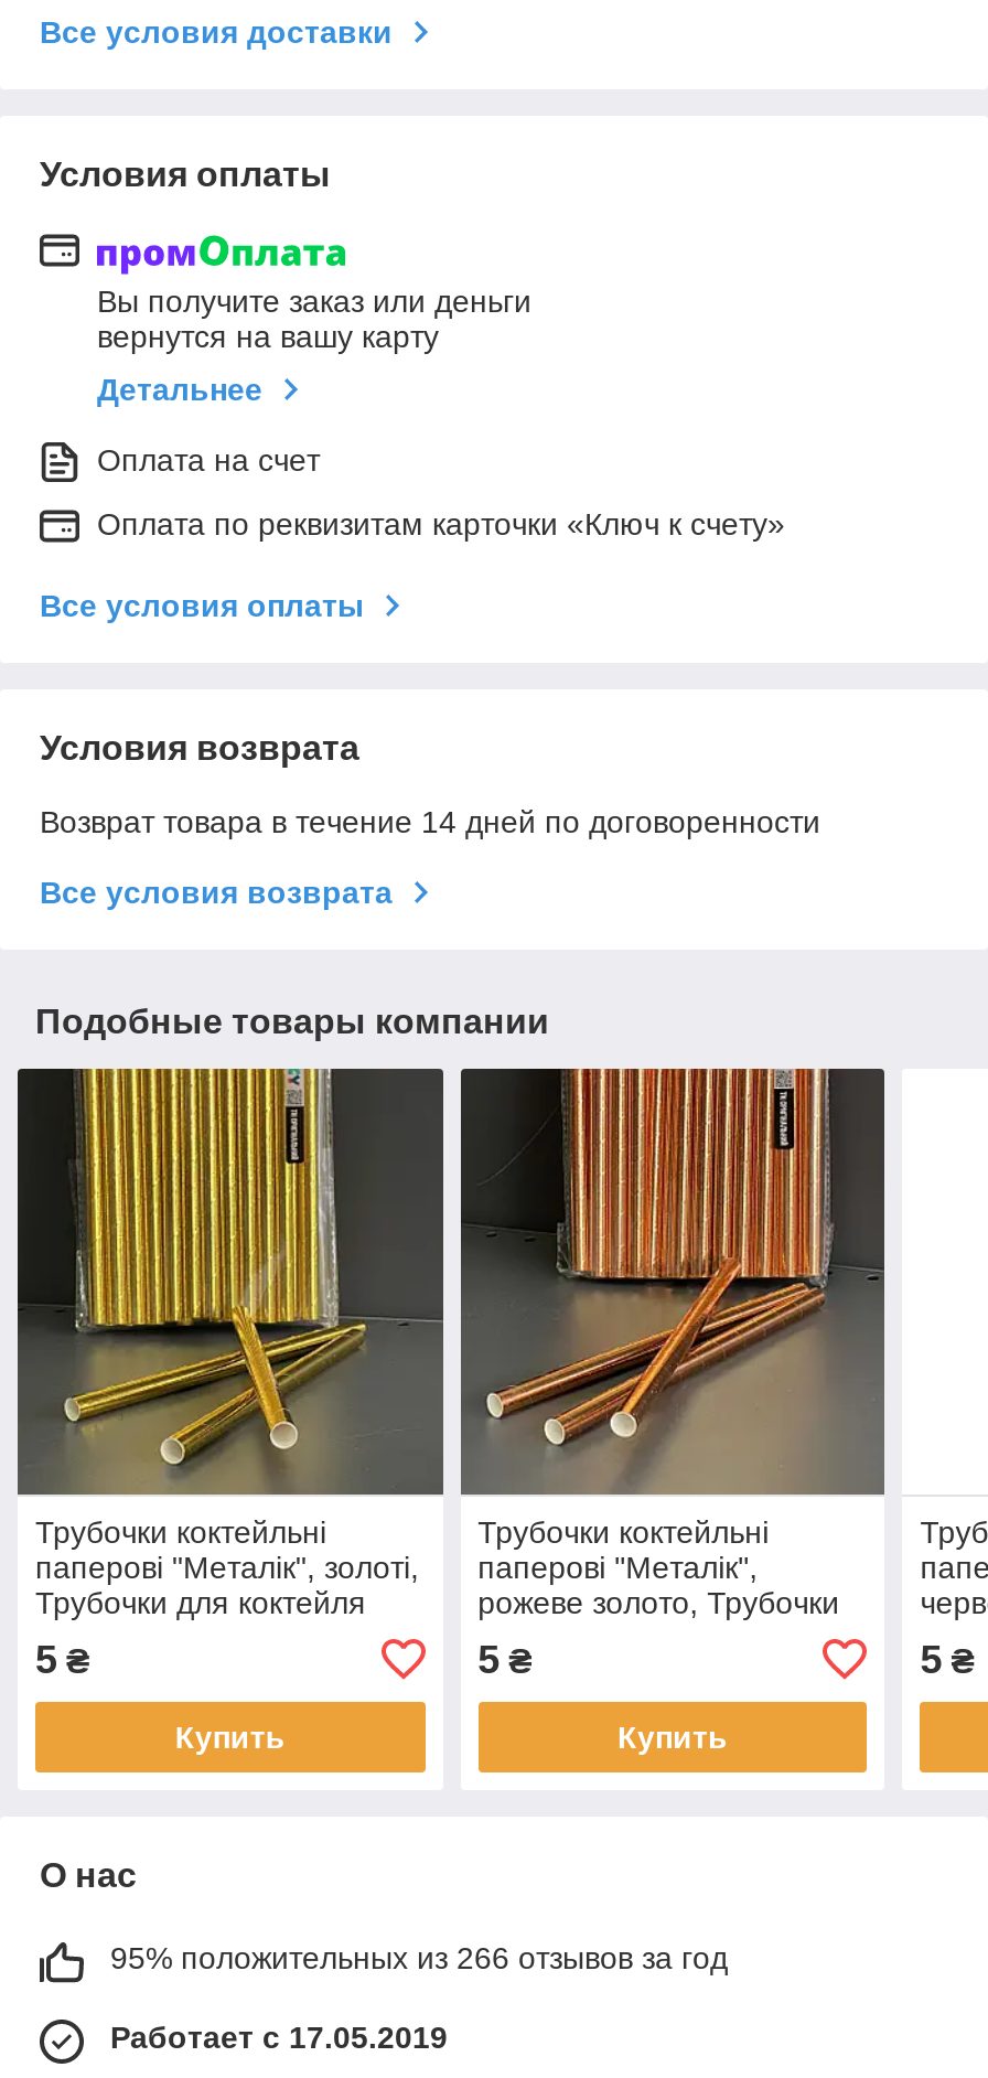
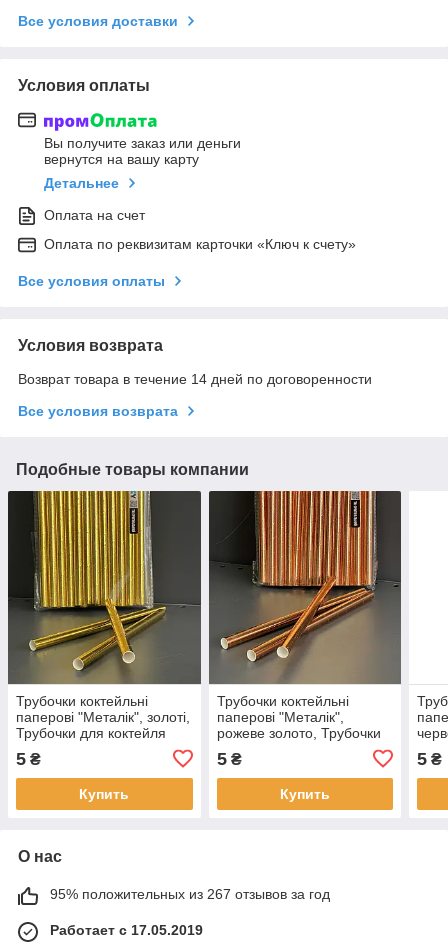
- 95% положительных из 266 отзывов за год
+ 95% положительных из 267 отзывов за год
